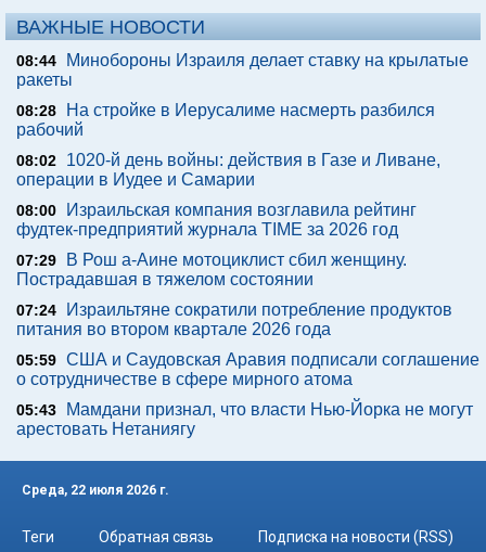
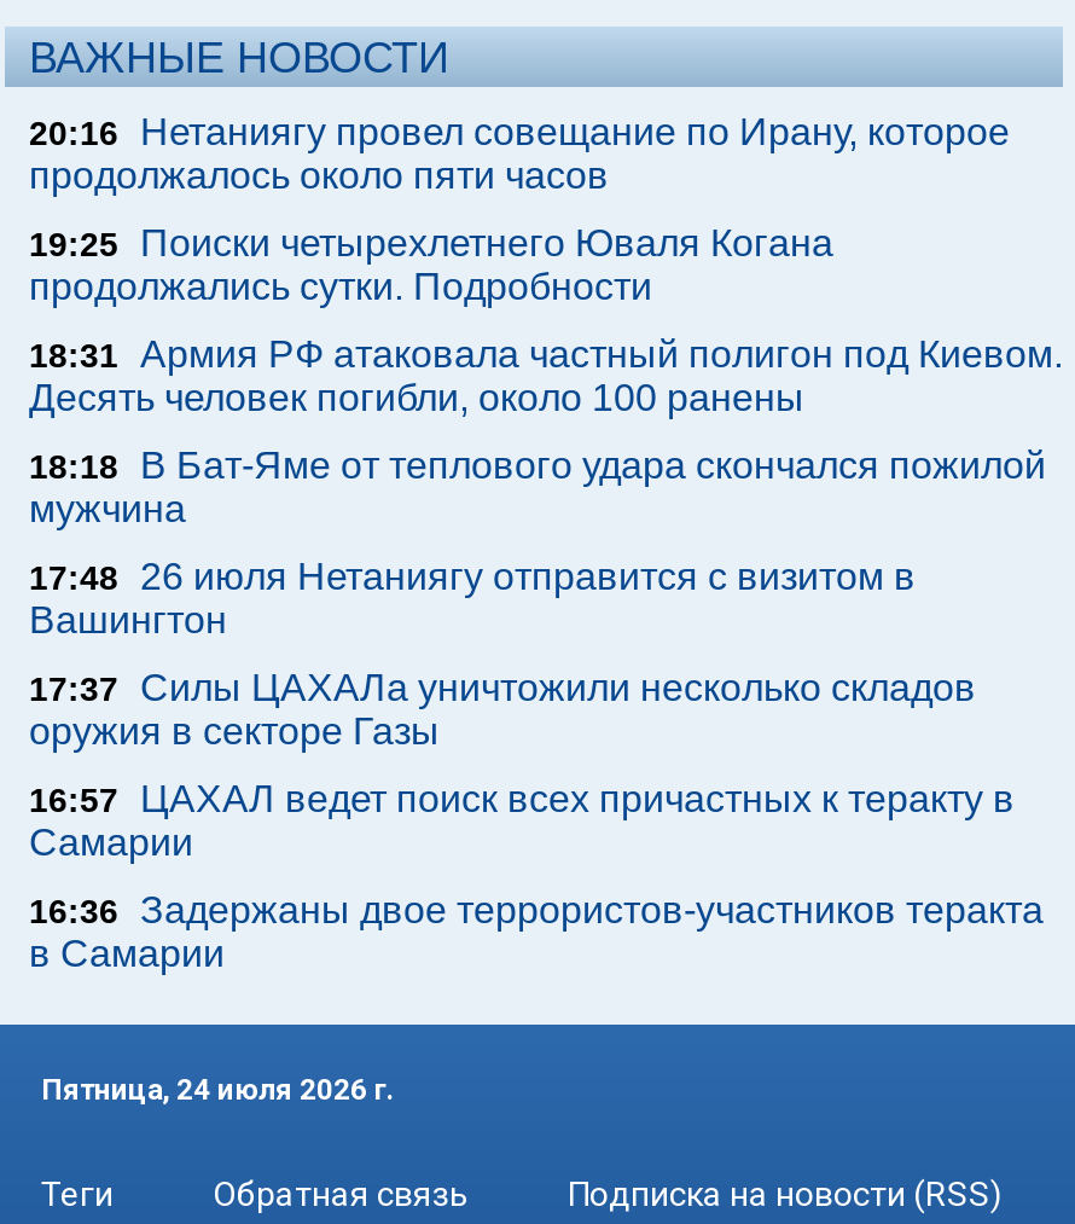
- 08:44 Минобороны Израиля делает ставку на крылатые
- ракеты
+ 20:16 Нетаниягу провел совещание по Ирану, которое
+ продолжалось около пяти часов

- 08:28 На стройке в Иерусалиме насмерть разбился
- рабочий
+ 19:25 Поиски четырехлетнего Юваля Когана
+ продолжались сутки. Подробности

- 08:02 1020-й день войны: действия в Газе и Ливане,
- операции в Иудее и Самарии
+ 18:31 Армия РФ атаковала частный полигон под Киевом.
+ Десять человек погибли, около 100 ранены

- 08:00 Израильская компания возглавила рейтинг
- фудтек-предприятий журнала TIME за 2026 год
+ 18:18 В Бат-Яме от теплового удара скончался пожилой
+ мужчина

- 07:29 В Рош а-Аине мотоциклист сбил женщину.
- Пострадавшая в тяжелом состоянии
+ 17:48 26 июля Нетаниягу отправится с визитом в
+ Вашингтон

- 07:24 Израильтяне сократили потребление продуктов
- питания во втором квартале 2026 года
+ 17:37 Силы ЦАХАЛа уничтожили несколько складов
+ оружия в секторе Газы

- 05:59 США и Саудовская Аравия подписали соглашение
- о сотрудничестве в сфере мирного атома
+ 16:57 ЦАХАЛ ведет поиск всех причастных к теракту в
+ Самарии

- 05:43 Мамдани признал, что власти Нью-Йорка не могут
- арестовать Нетаниягу
+ 16:36 Задержаны двое террористов-участников теракта
+ в Самарии

- Среда, 22 июля 2026 г.
+ Пятница, 24 июля 2026 г.
